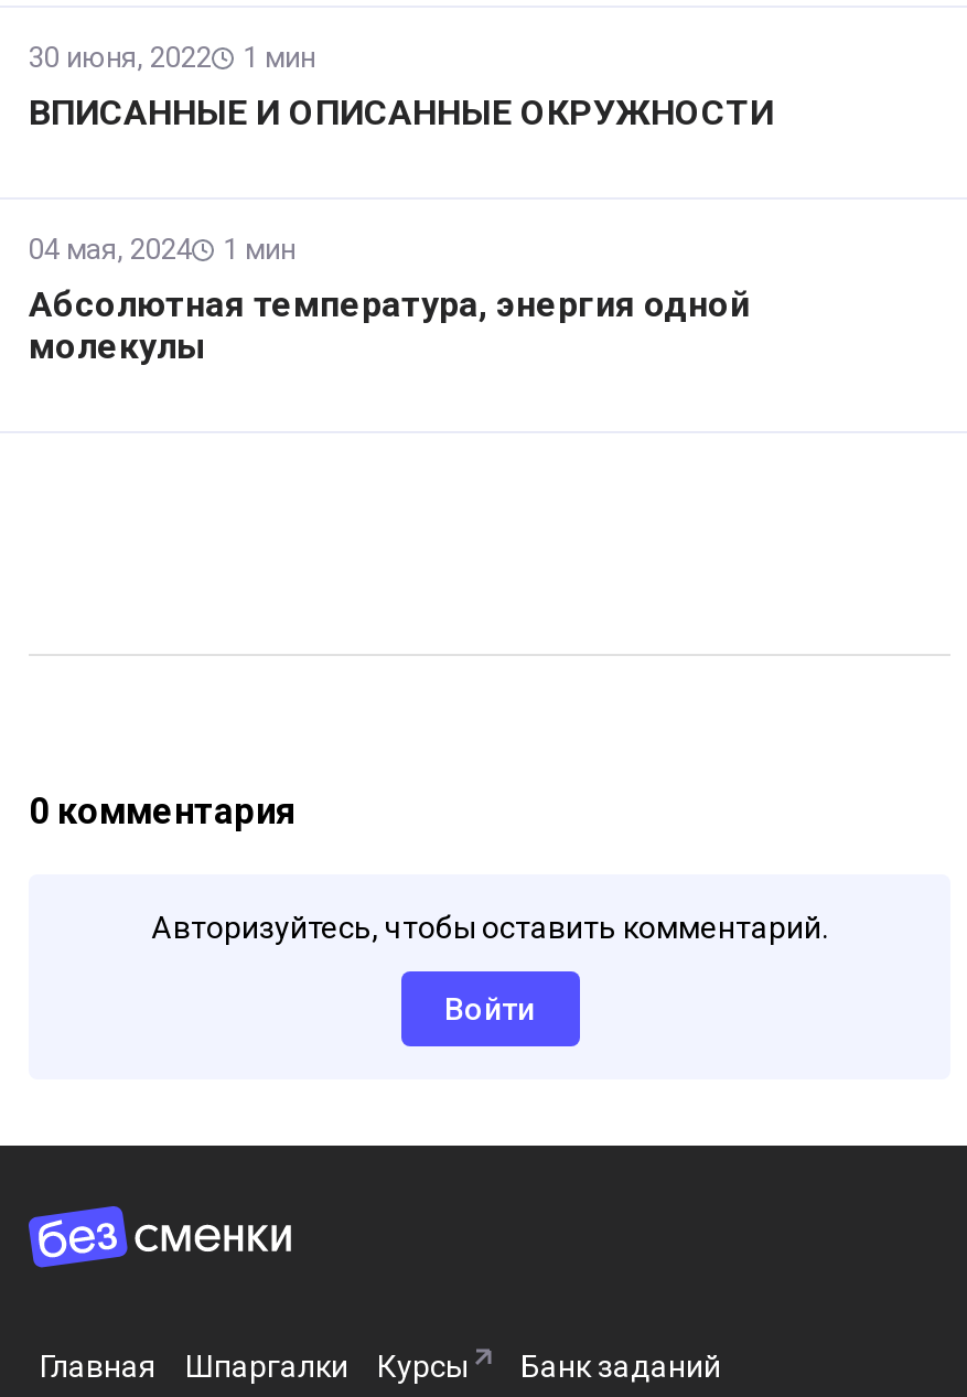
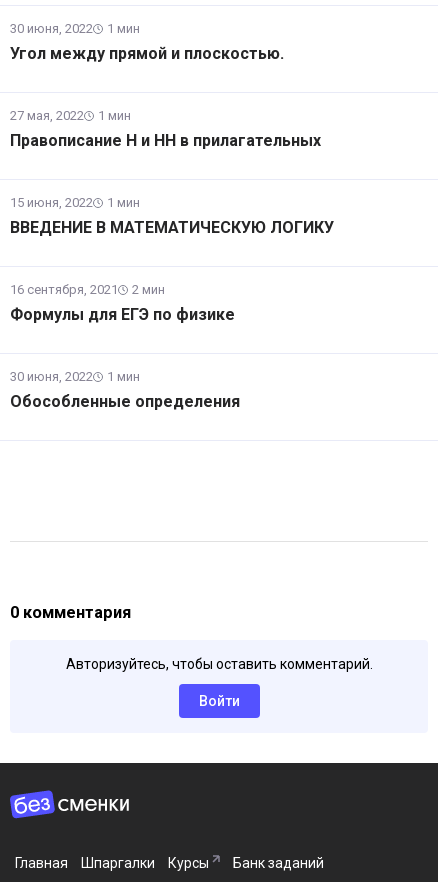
- ВПИСАННЫЕ И ОПИСАННЫЕ ОКРУЖНОСТИ
+ Угол между прямой и плоскостью.

- 04 мая, 2024 1 мин
+ 27 мая, 2022 1 мин

- Абсолютная температура, энергия одной
- молекулы
+ Правописание Н и НН в прилагательных
+ 15 июня, 2022
+ 1 мин
+ ВВЕДЕНИЕ В МАТЕМАТИЧЕСКУЮ ЛОГИКУ
+ 16 сентября, 2021
+ 2 мин
+ Формулы для ЕГЭ по физике
+ 30 июня, 2022
+ 1 мин
+ Обособленные определения
